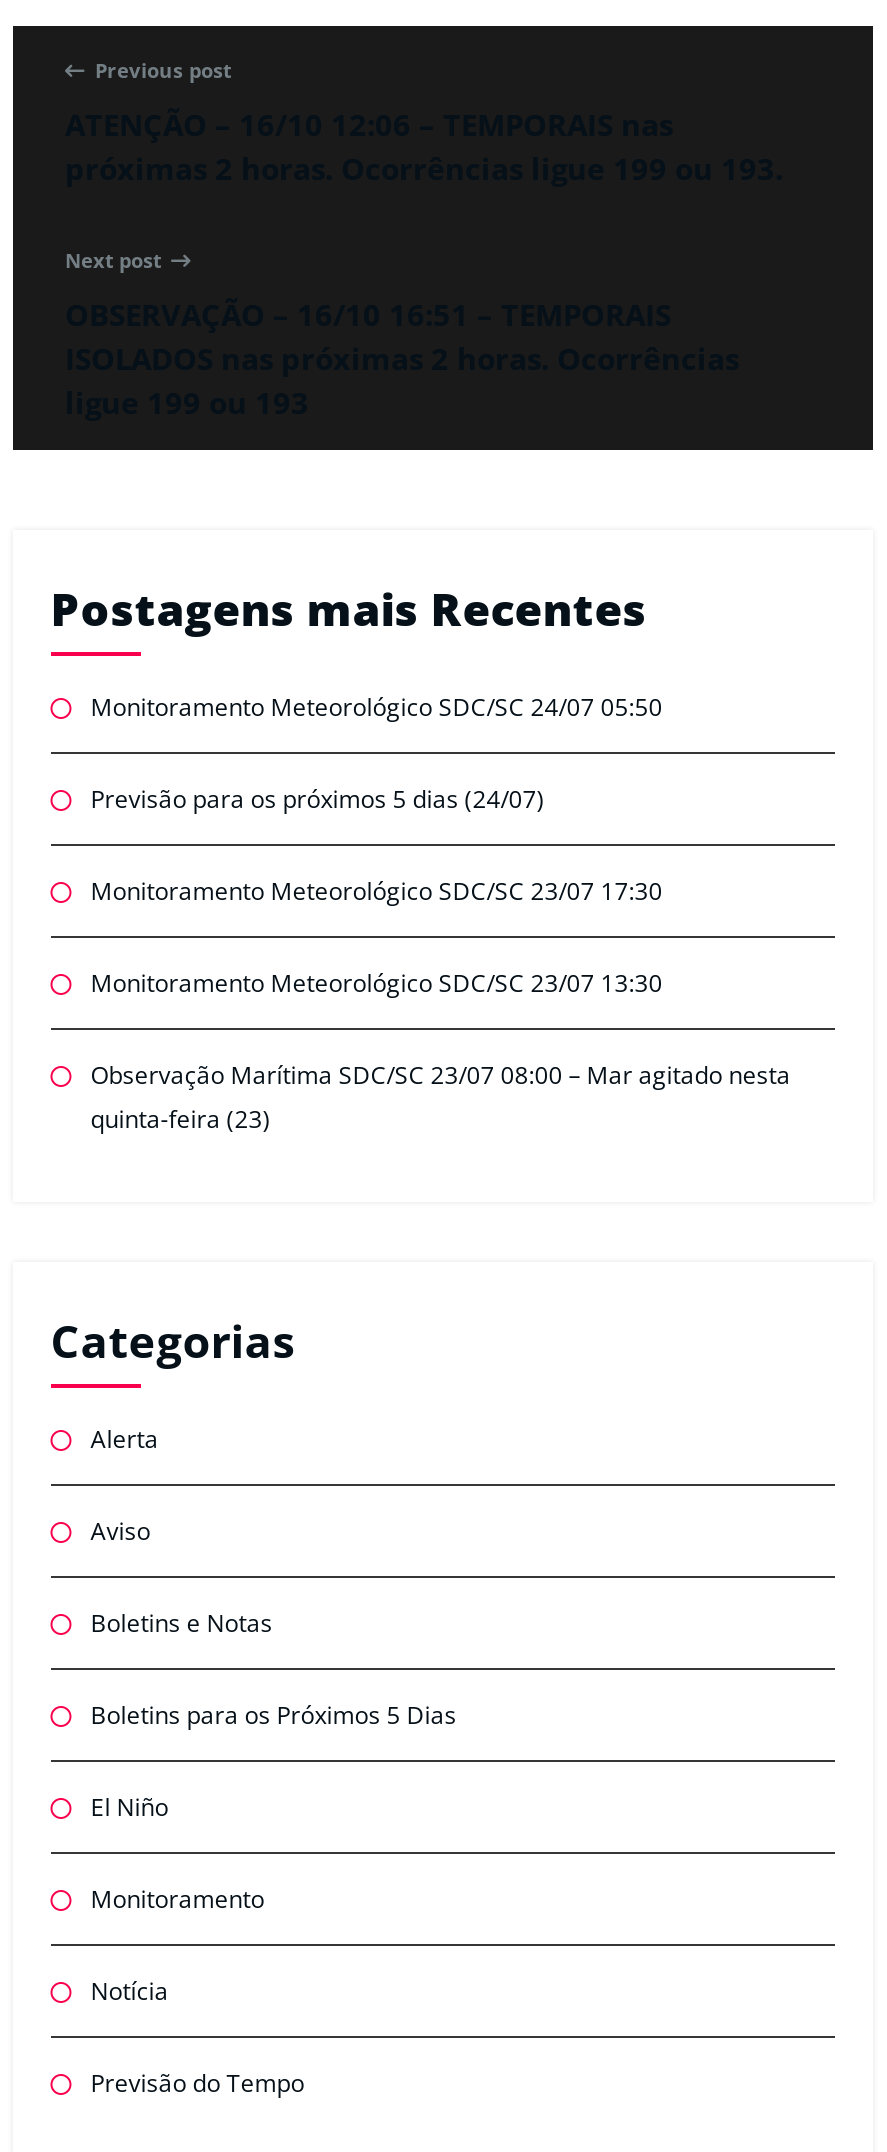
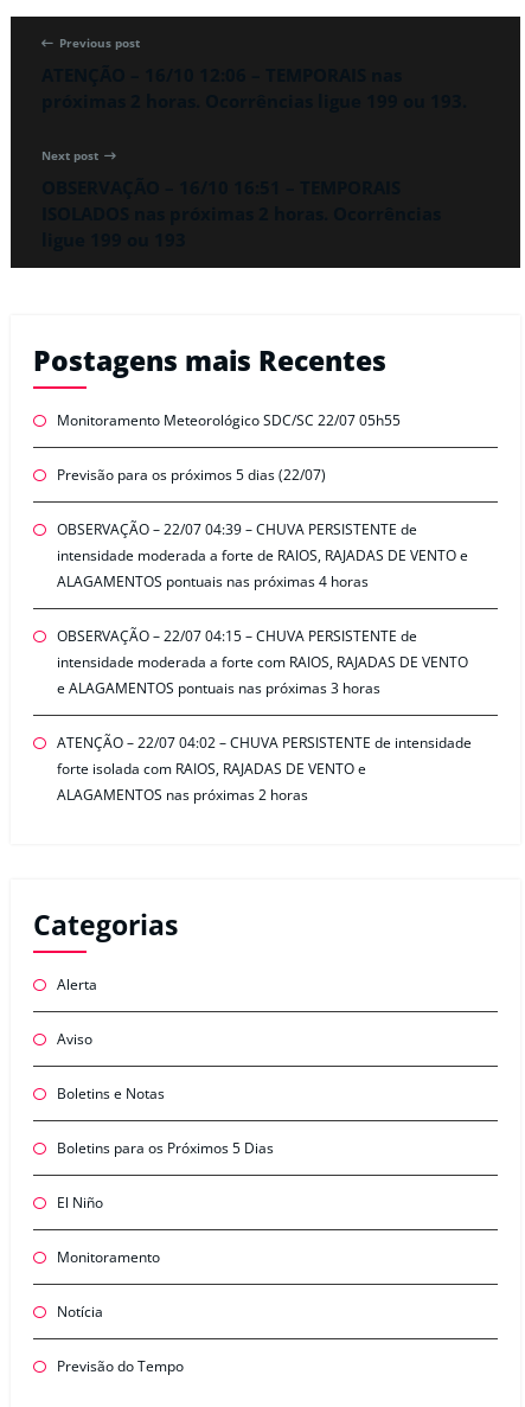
- Monitoramento Meteorológico SDC/SC 24/07 05:50
+ Monitoramento Meteorológico SDC/SC 22/07 05h55

- Previsão para os próximos 5 dias (24/07)
+ Previsão para os próximos 5 dias (22/07)

- Monitoramento Meteorológico SDC/SC 23/07 17:30
+ OBSERVAÇÃO – 22/07 04:39 – CHUVA PERSISTENTE de
+ intensidade moderada a forte de RAIOS, RAJADAS DE VENTO e
+ ALAGAMENTOS pontuais nas próximas 4 horas

- Monitoramento Meteorológico SDC/SC 23/07 13:30
+ OBSERVAÇÃO – 22/07 04:15 – CHUVA PERSISTENTE de
+ intensidade moderada a forte com RAIOS, RAJADAS DE VENTO
+ e ALAGAMENTOS pontuais nas próximas 3 horas

- Observação Marítima SDC/SC 23/07 08:00 – Mar agitado nesta
- quinta-feira (23)
+ ATENÇÃO – 22/07 04:02 – CHUVA PERSISTENTE de intensidade
+ forte isolada com RAIOS, RAJADAS DE VENTO e
+ ALAGAMENTOS nas próximas 2 horas
